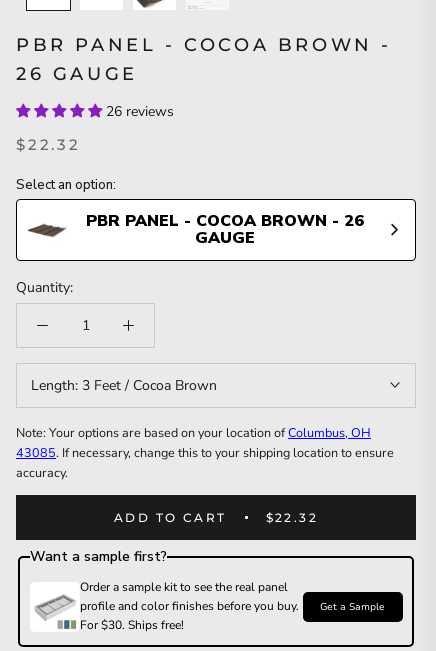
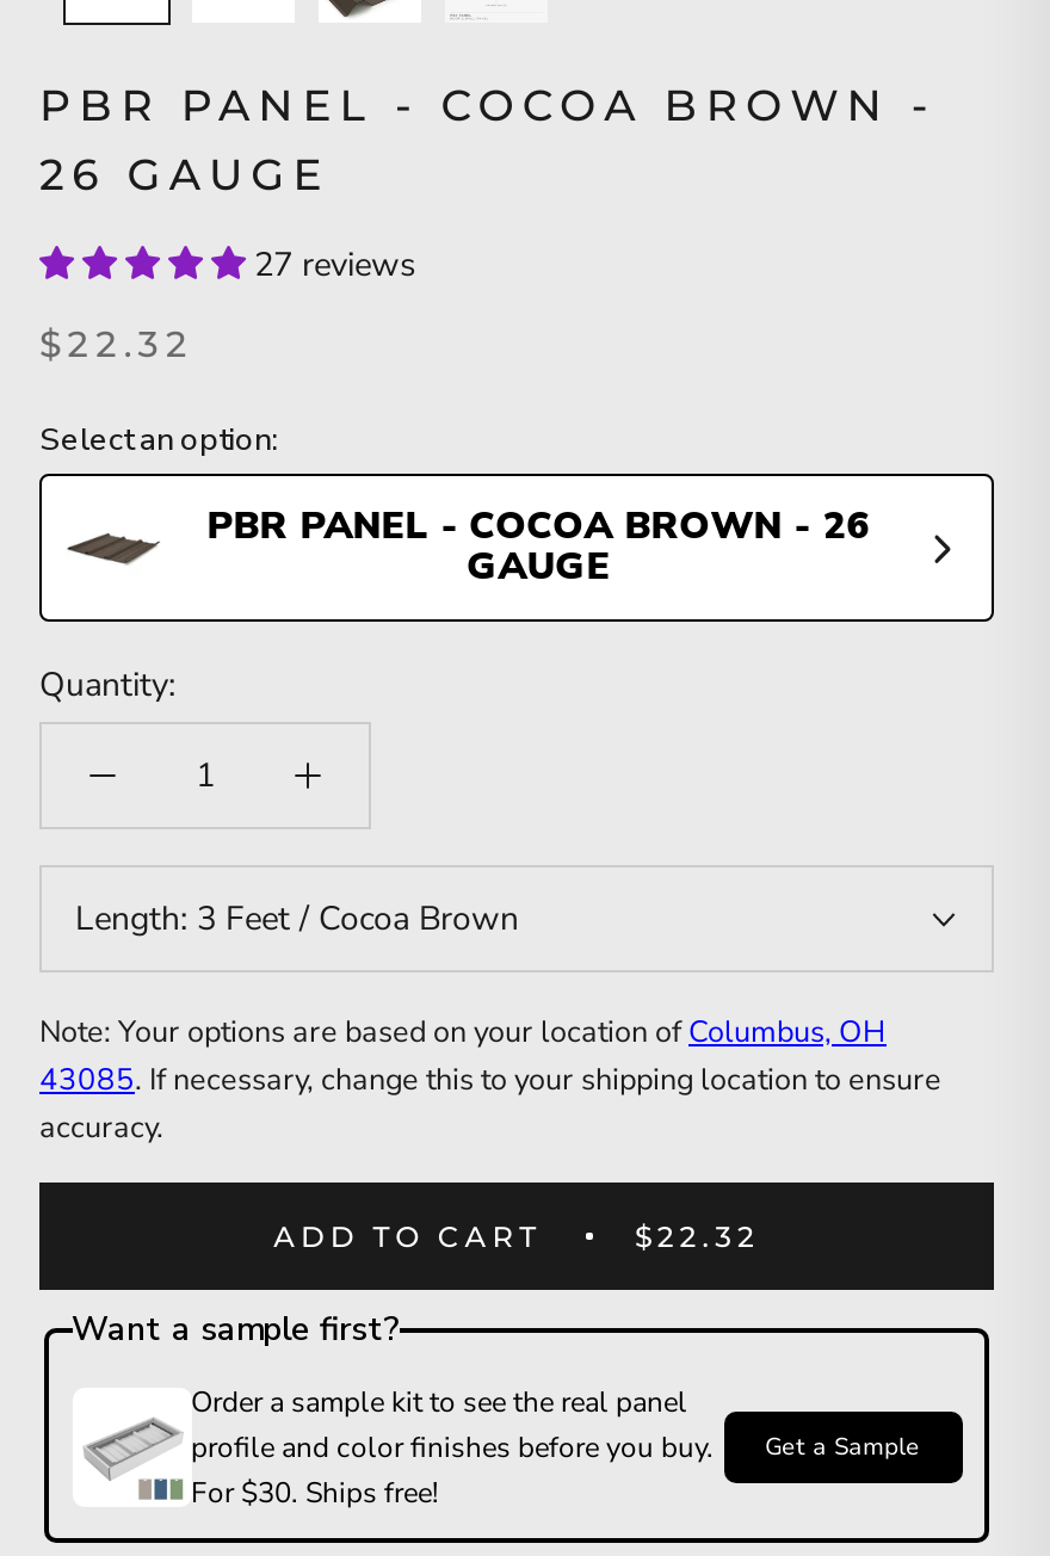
- 26 reviews
+ 27 reviews
